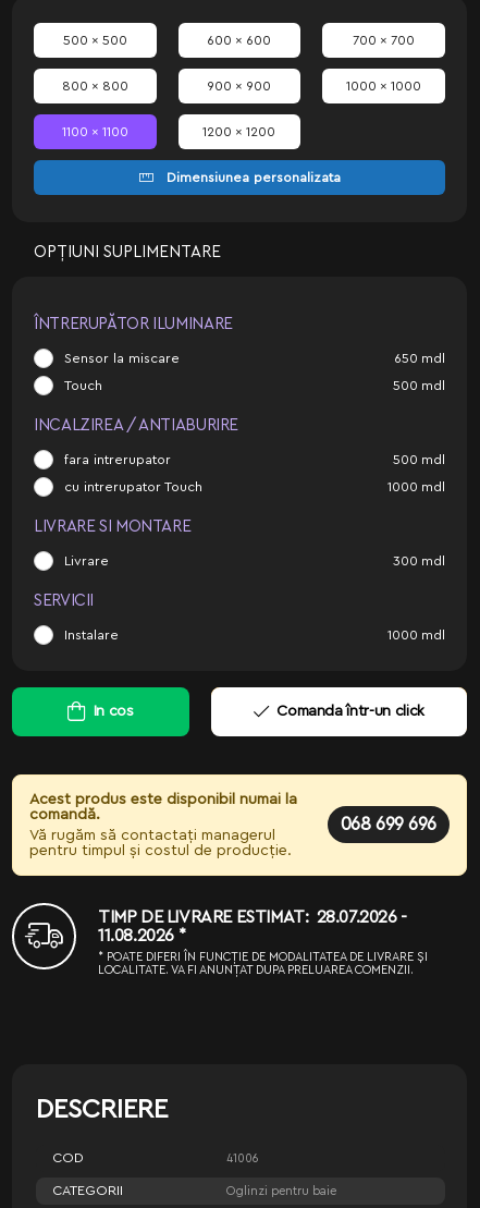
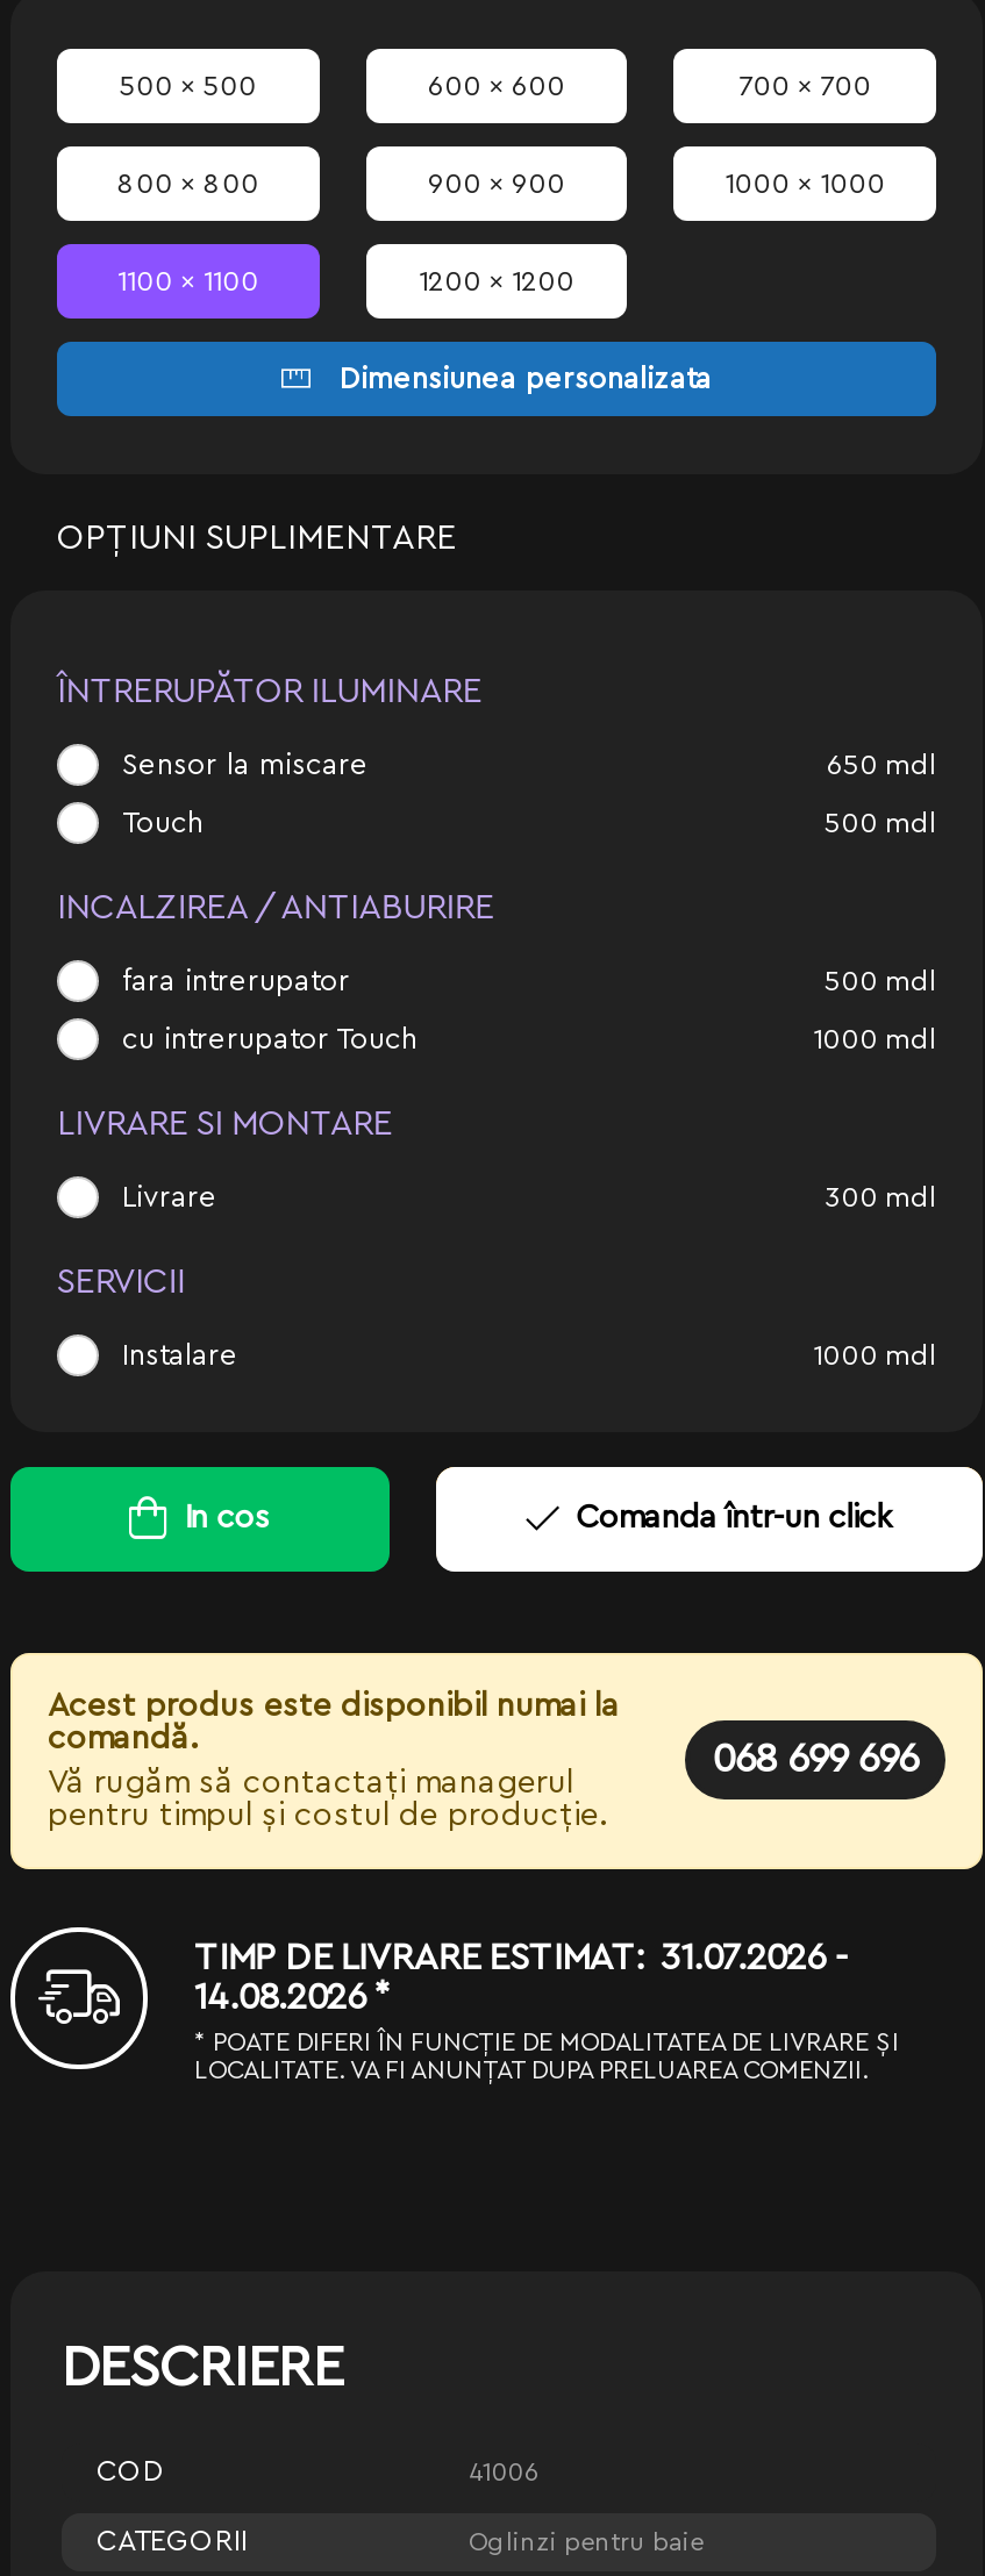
- TIMP DE LIVRARE ESTIMAT: 28.07.2026 -
+ TIMP DE LIVRARE ESTIMAT: 31.07.2026 -

- 11.08.2026 *
+ 14.08.2026 *
